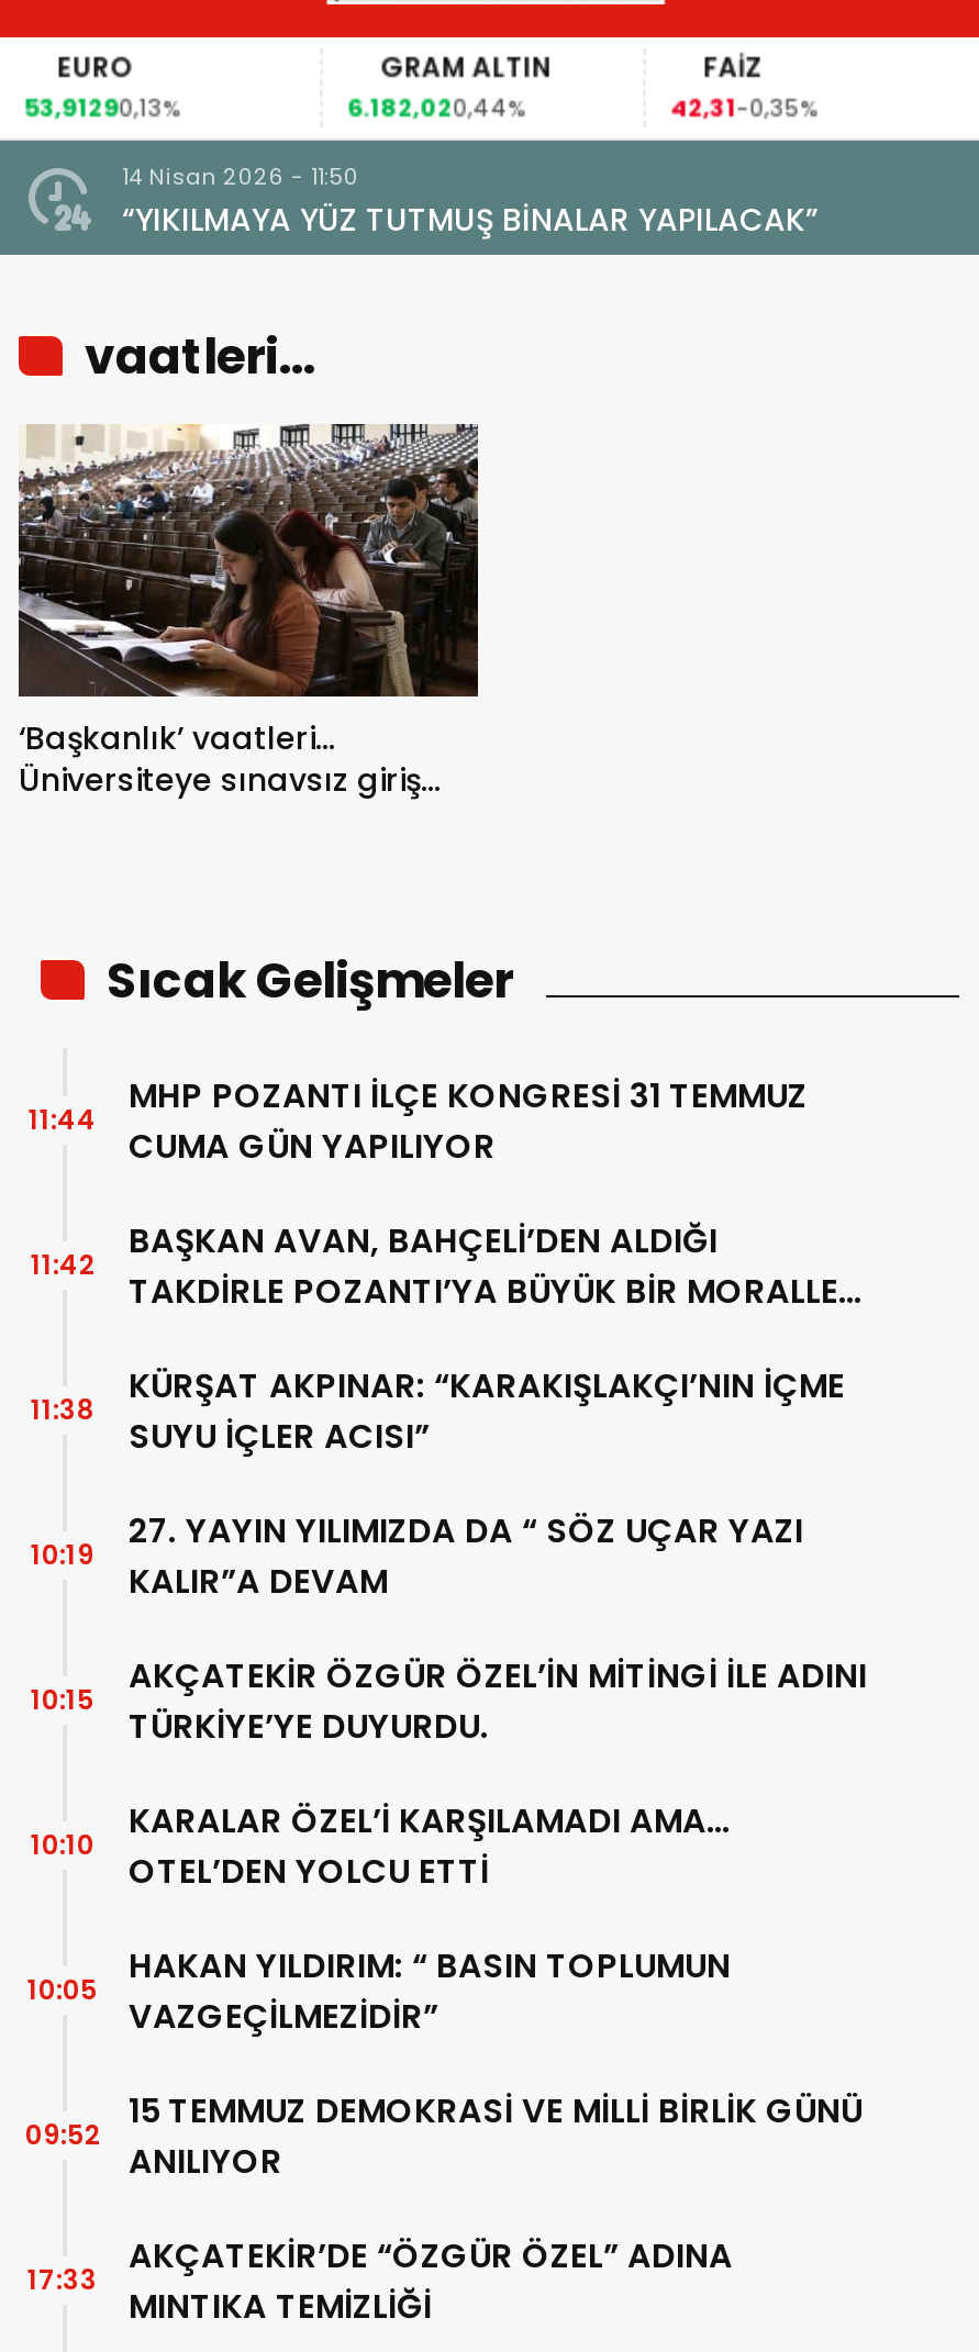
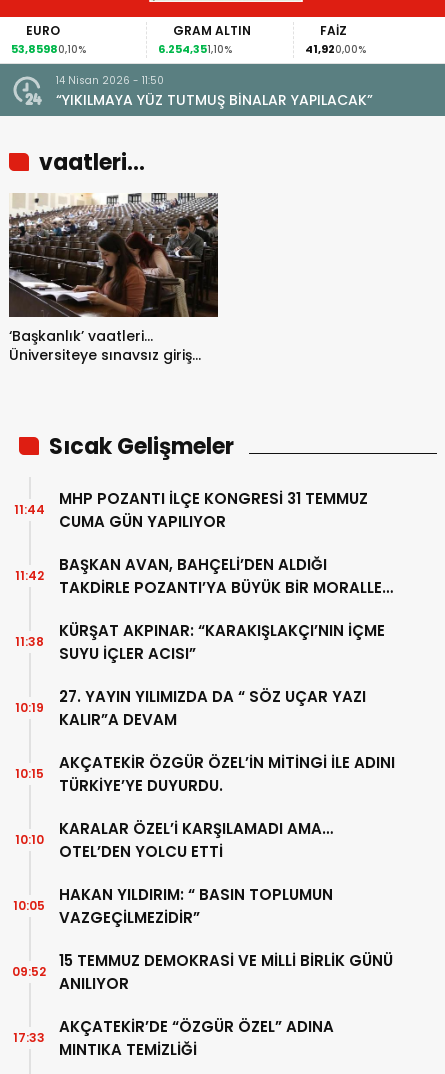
- 53,91290,13%
+ 53,85980,10%

- 6.182,020,44%
+ 6.254,351,10%

- 42,31-0,35%
+ 41,920,00%
